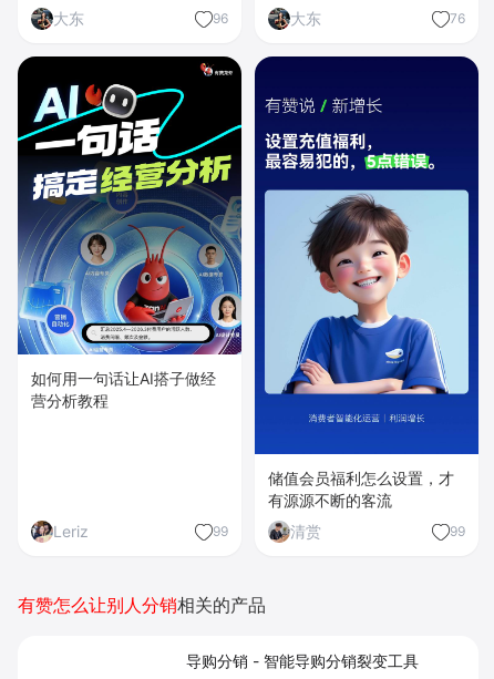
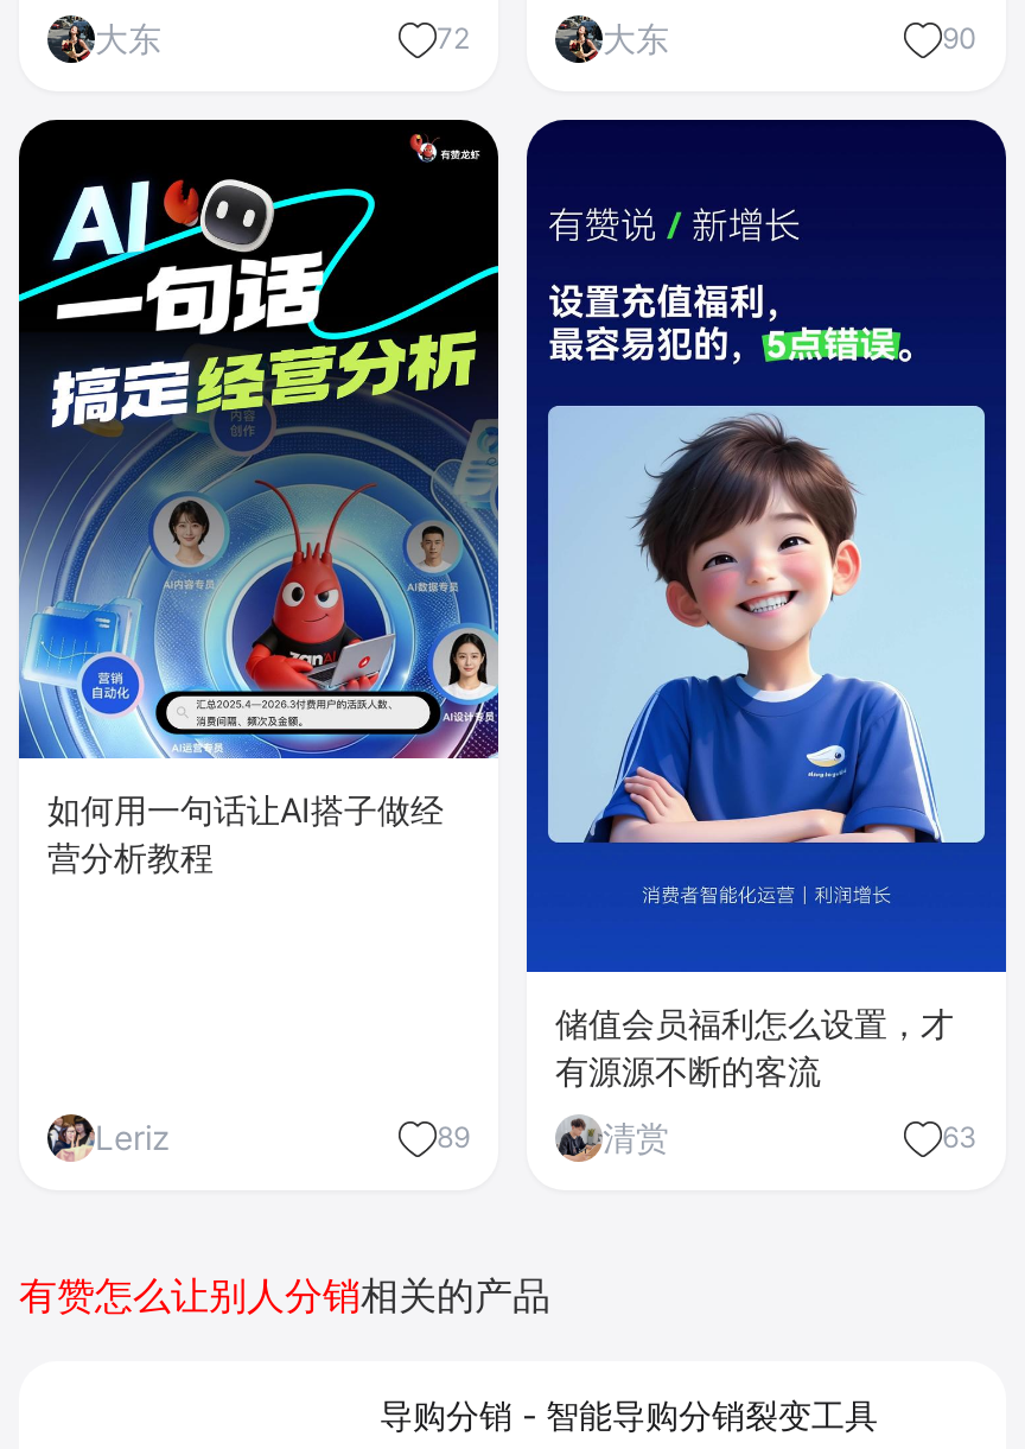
- 96
+ 72

- 76
+ 90

- 99
+ 89

- 99
+ 63
